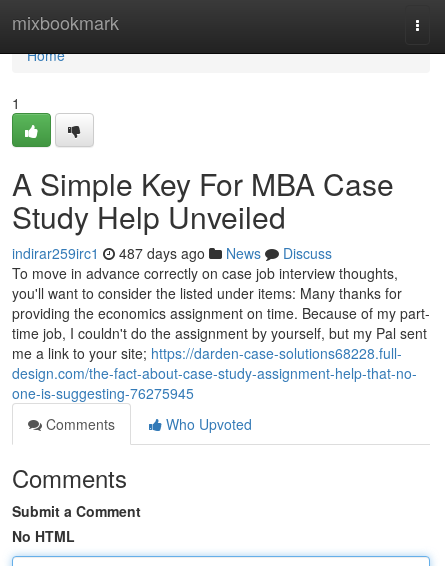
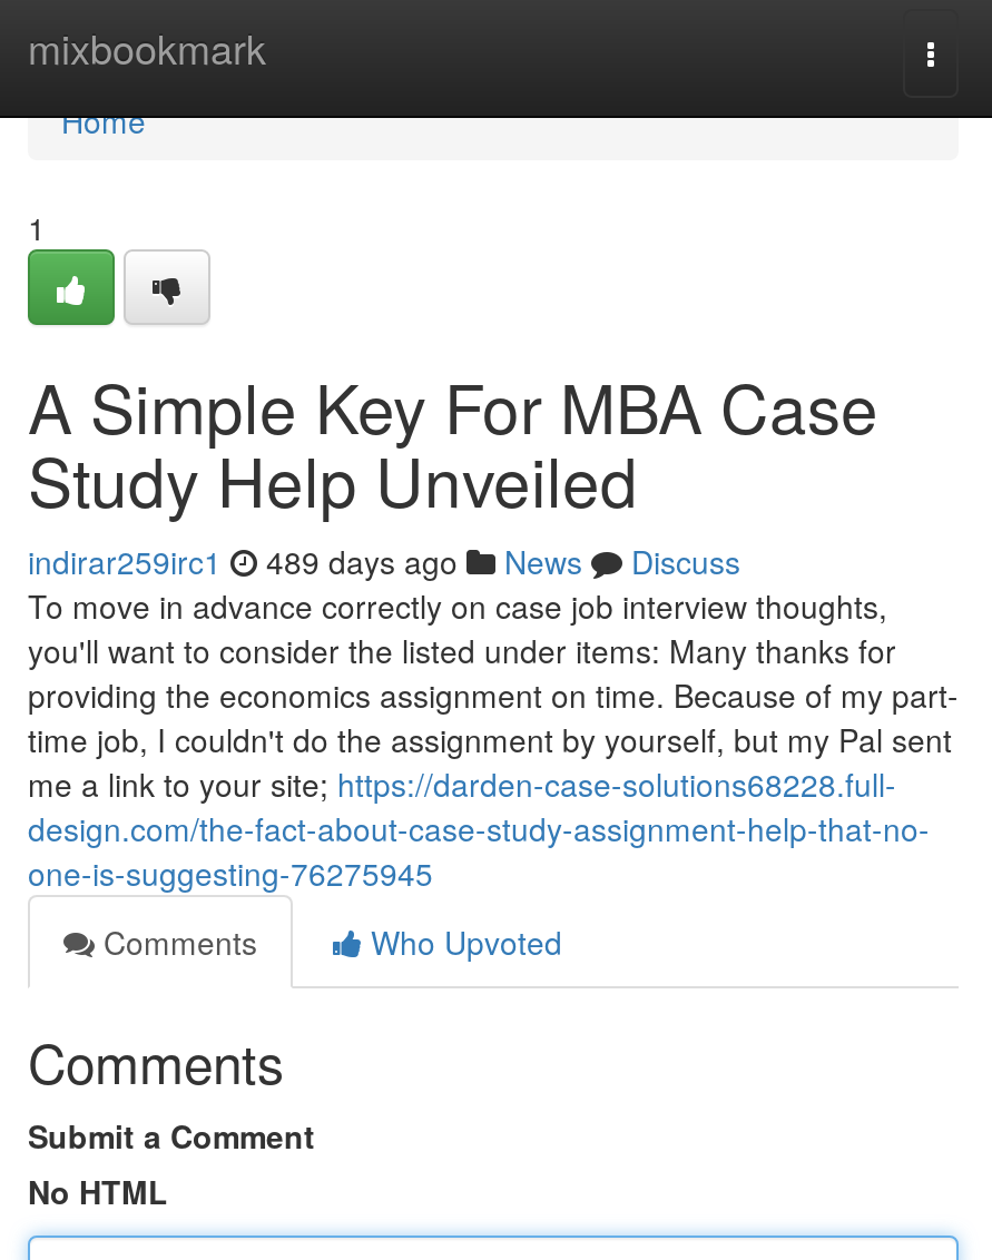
- indirar259irc1 487 days ago News Discuss
+ indirar259irc1 489 days ago News Discuss
